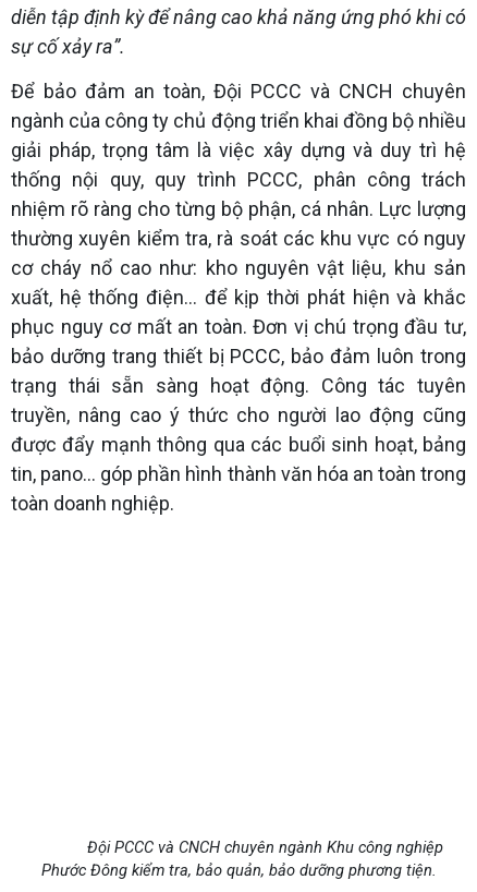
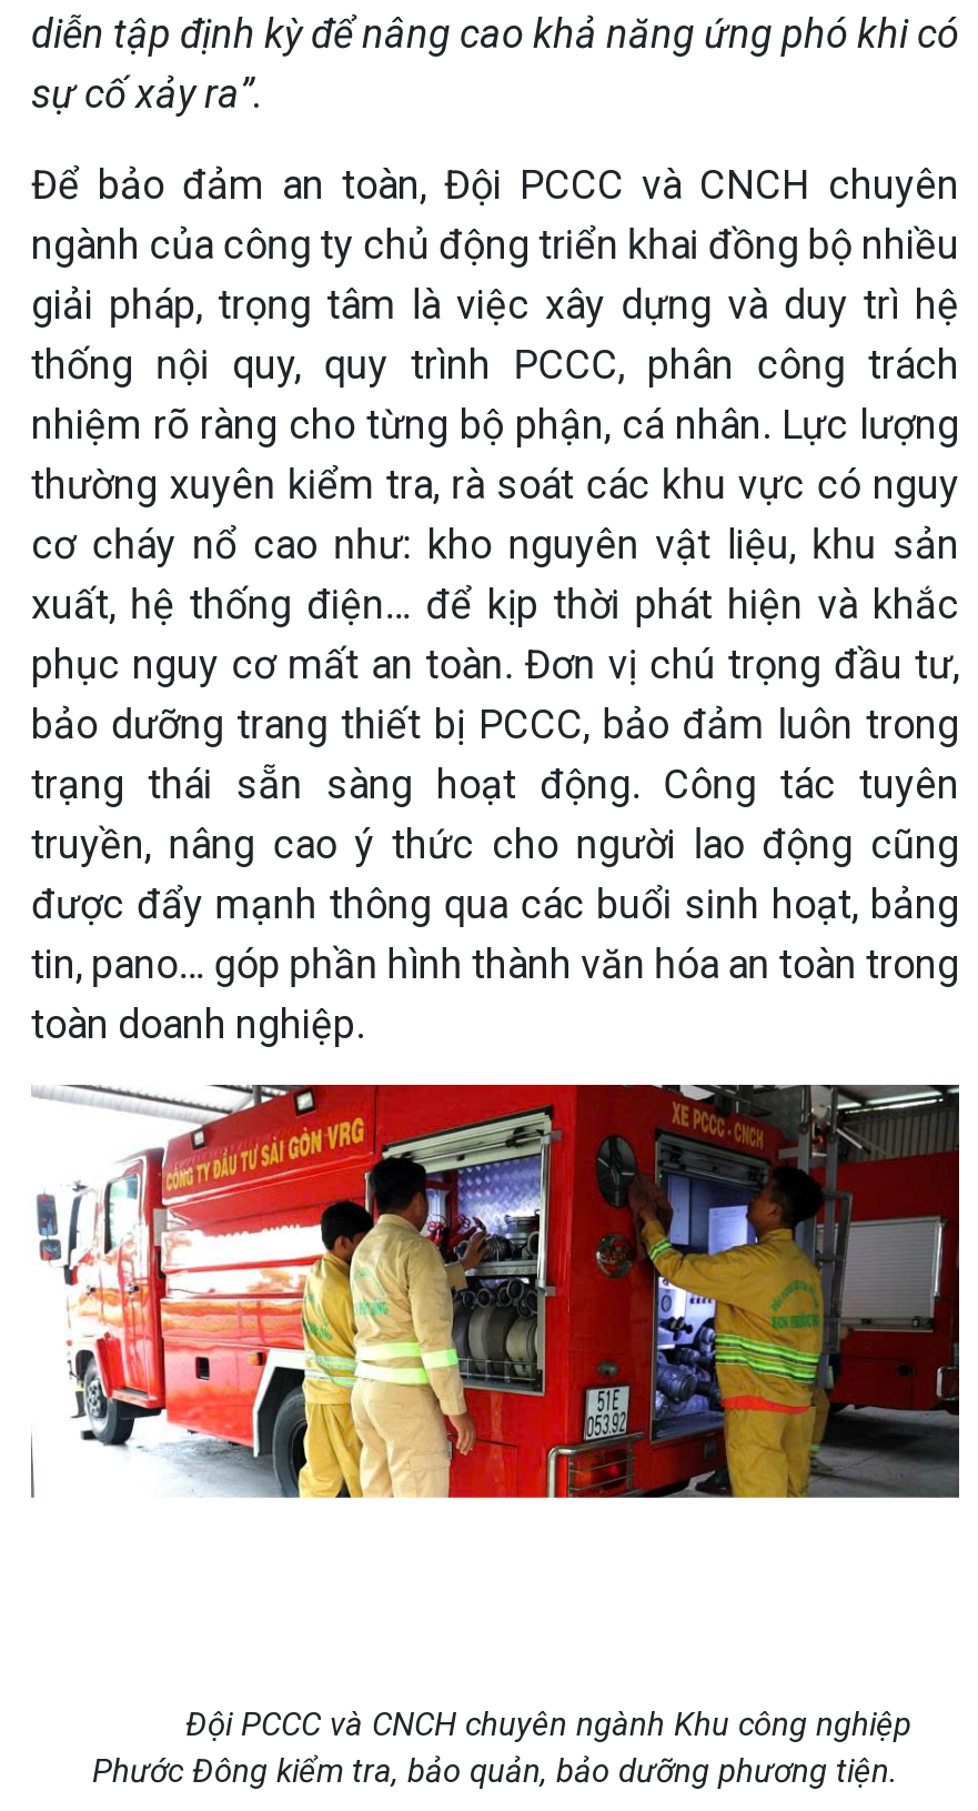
+ [image]
